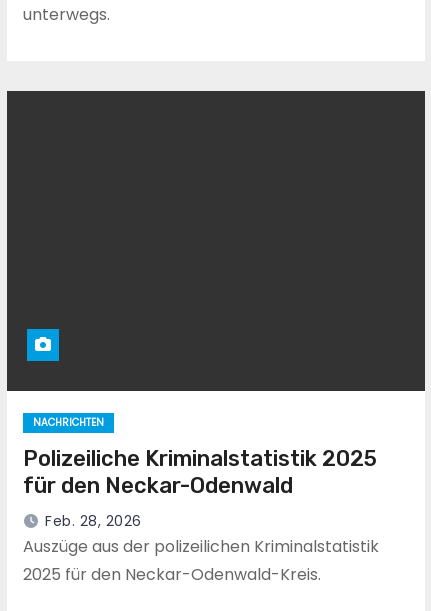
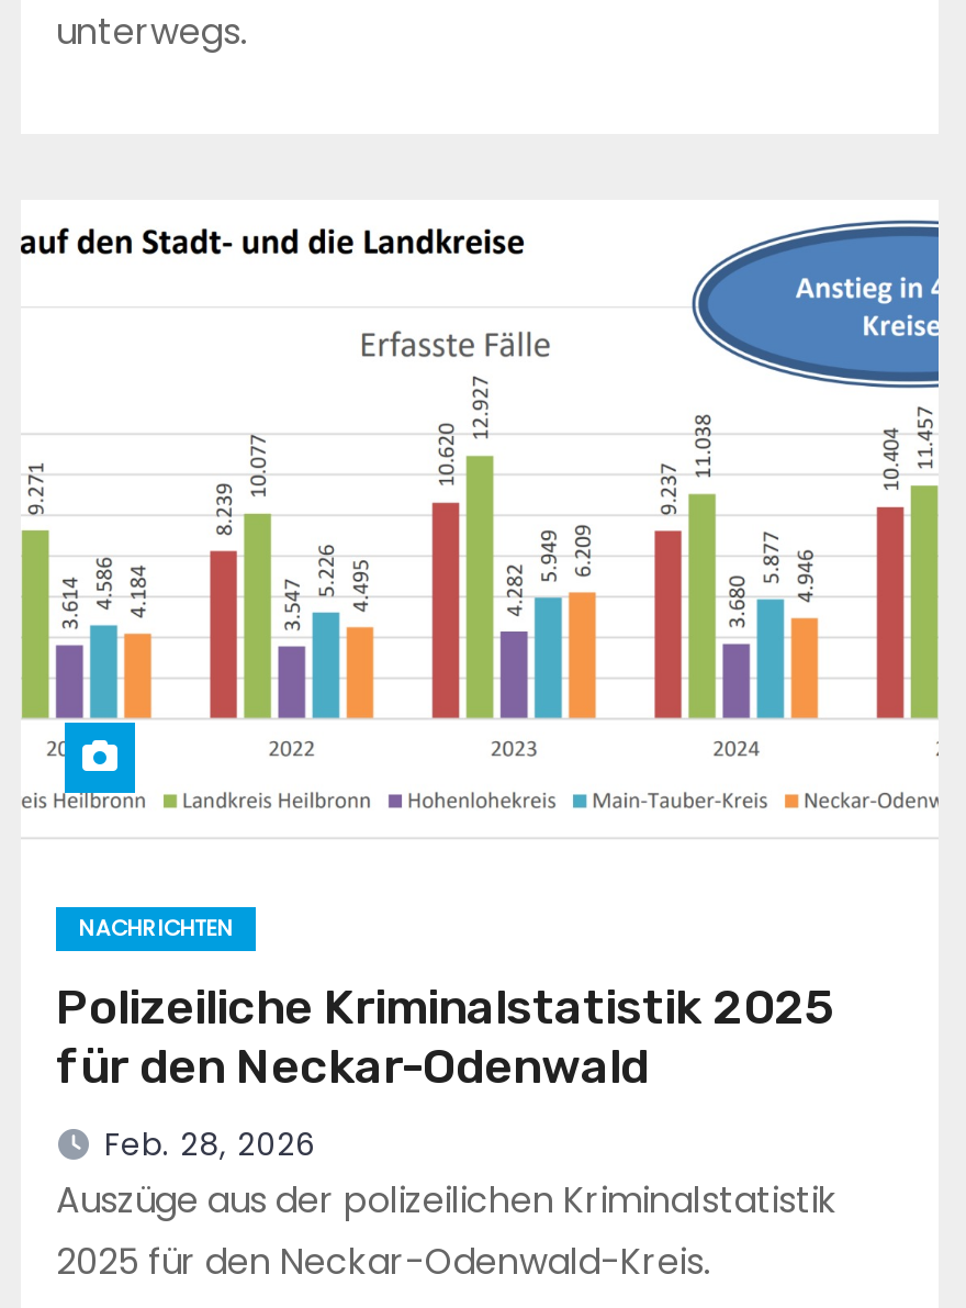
+ [image]
